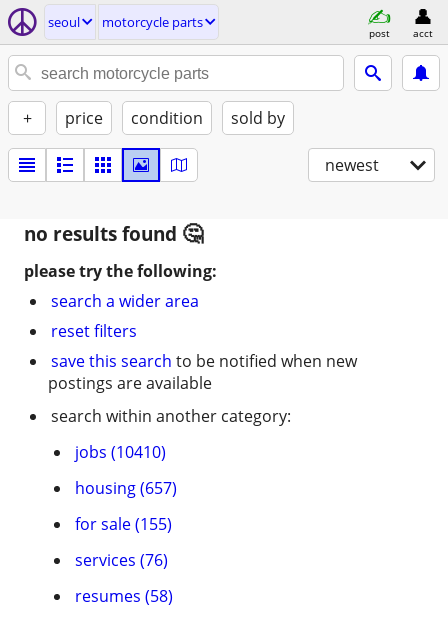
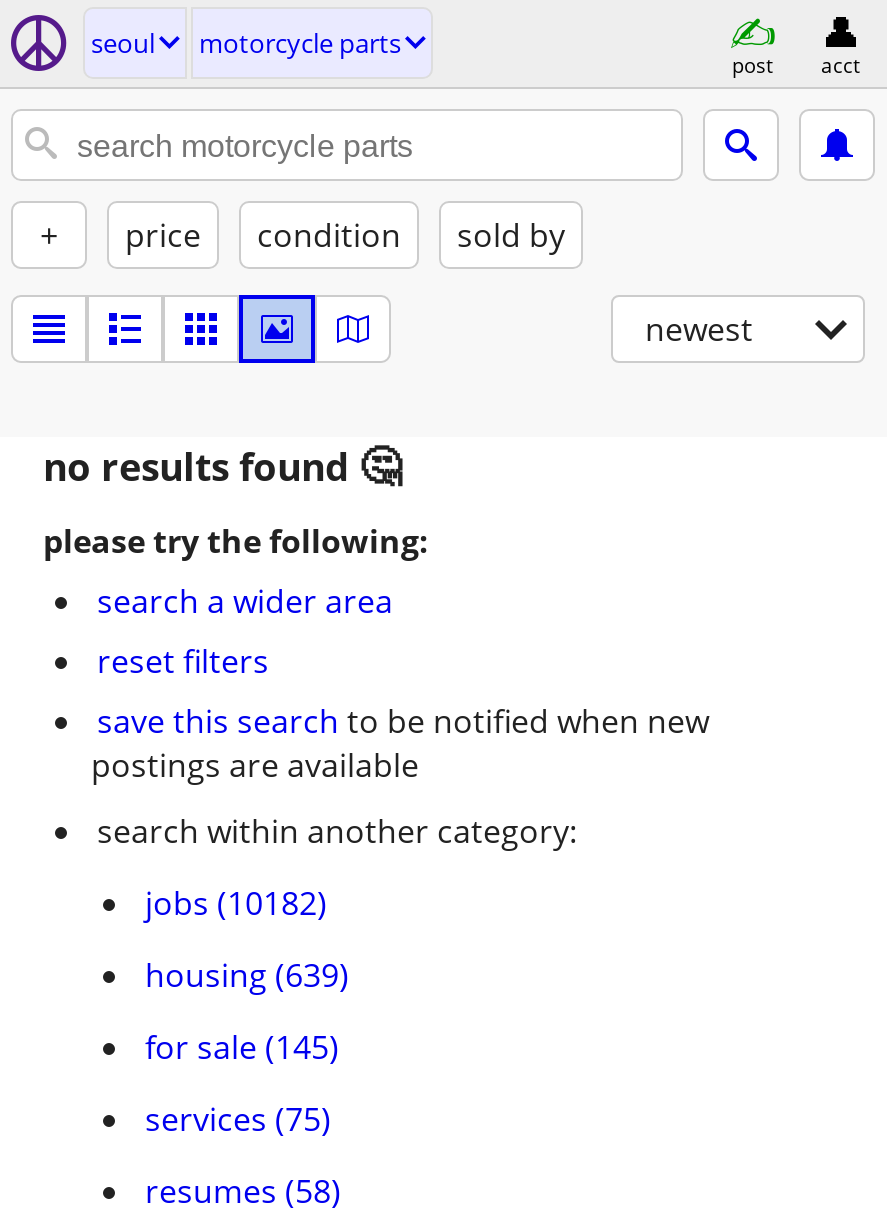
- jobs (10410)
+ jobs (10182)

- housing (657)
+ housing (639)

- for sale (155)
+ for sale (145)

- services (76)
+ services (75)
